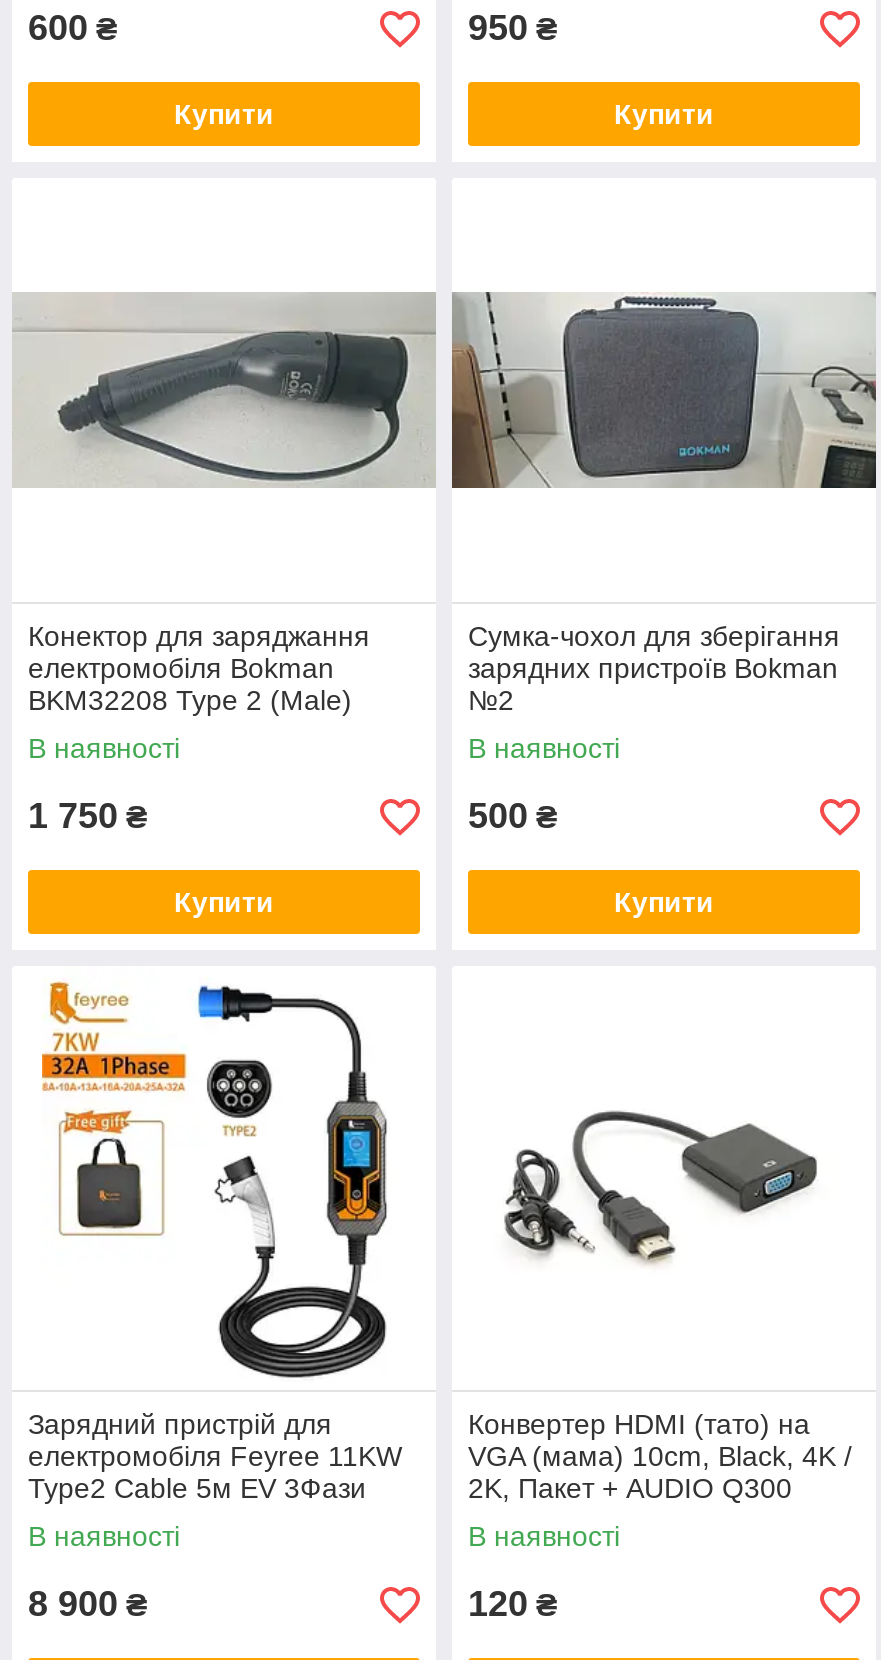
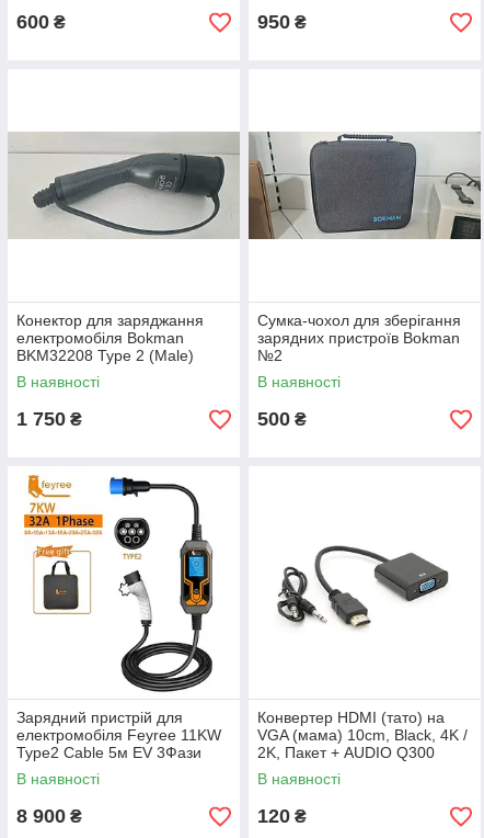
- Купити

- Купити

- Купити

- Купити
